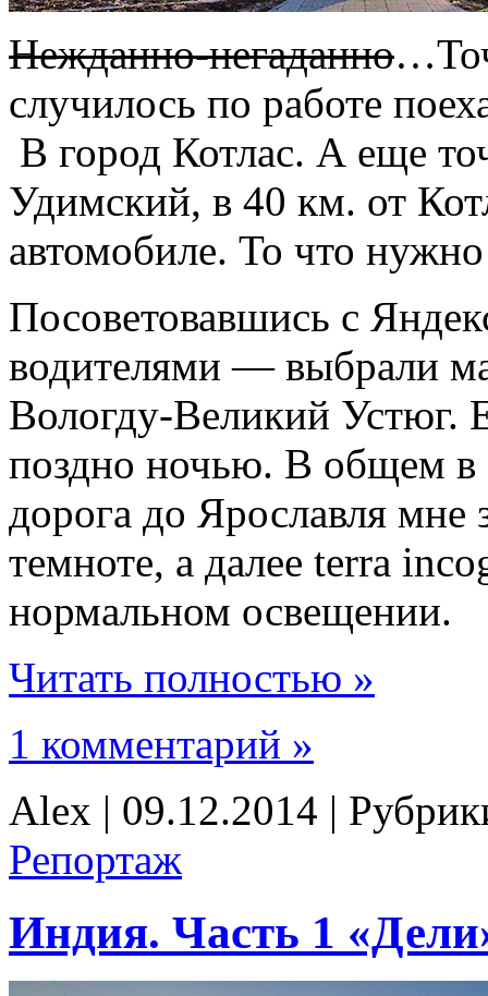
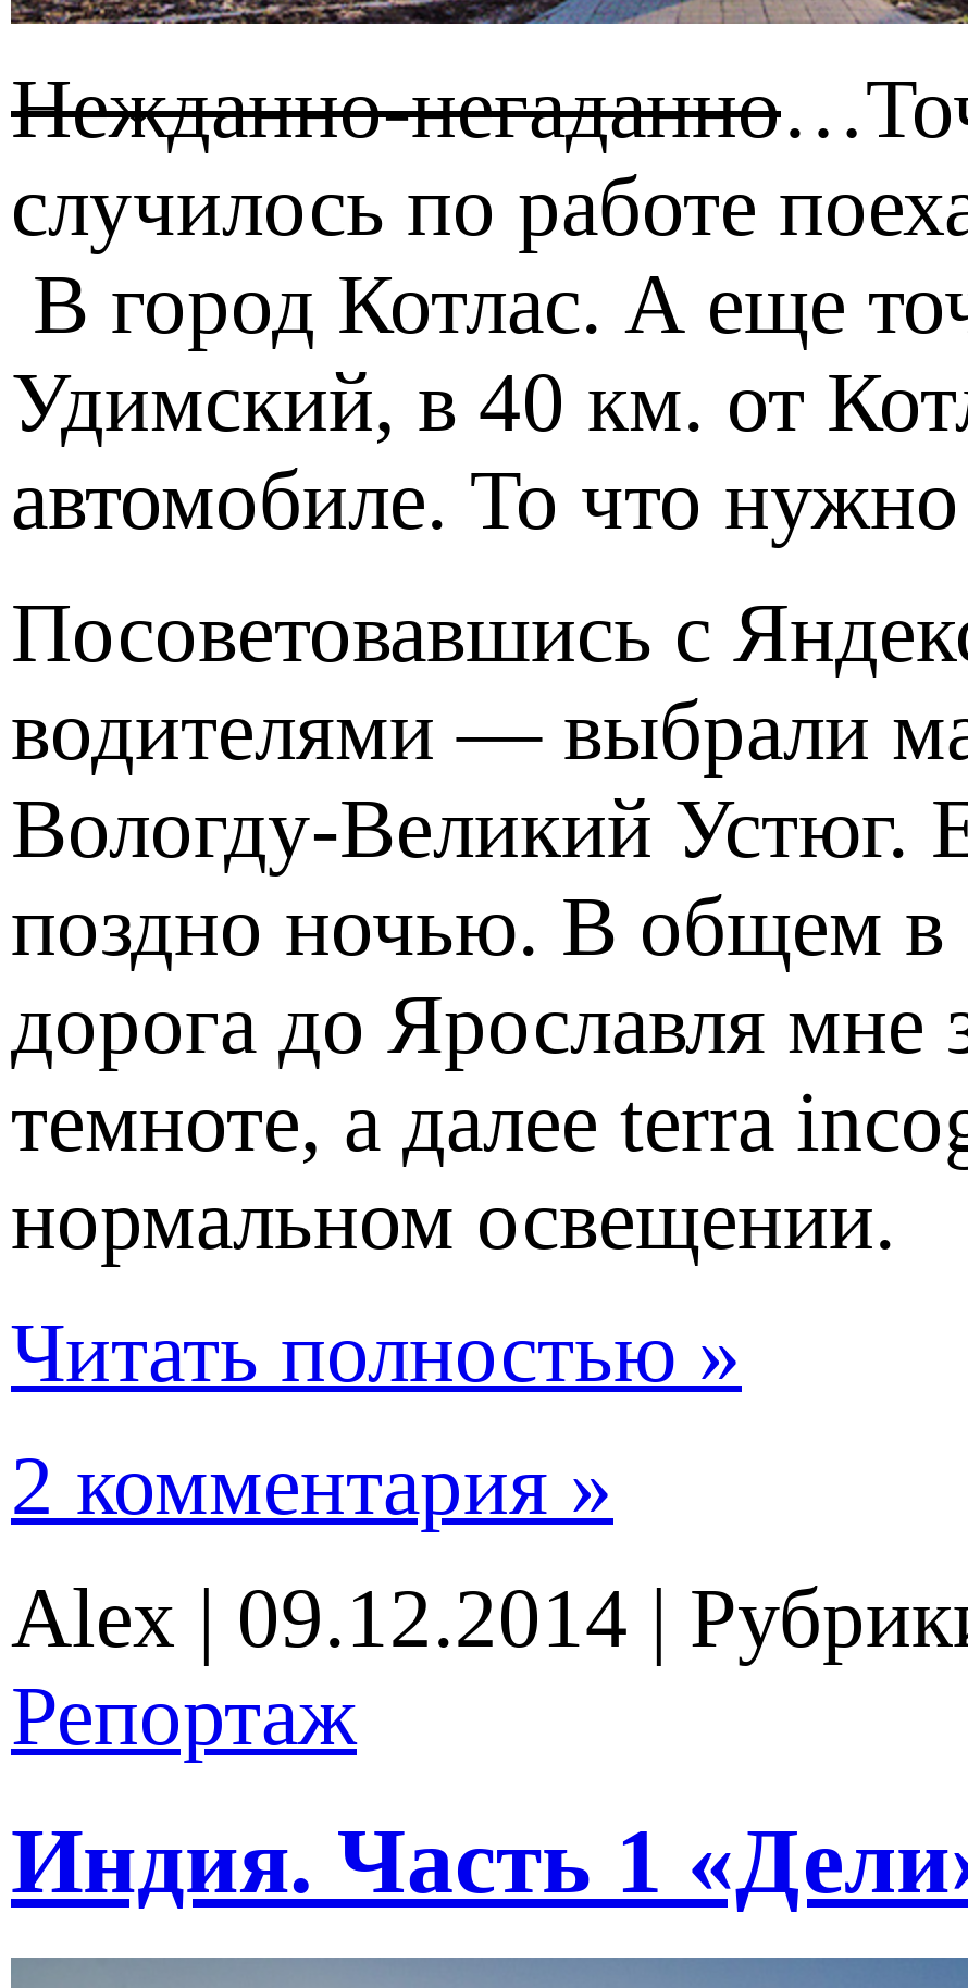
- 1 комментарий »
+ 2 комментария »
